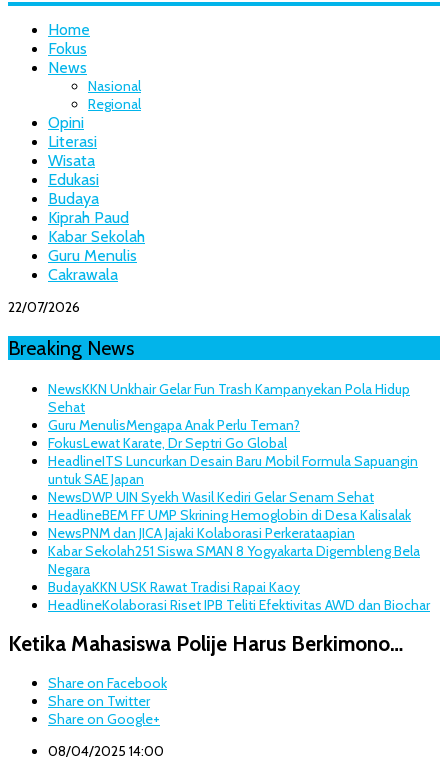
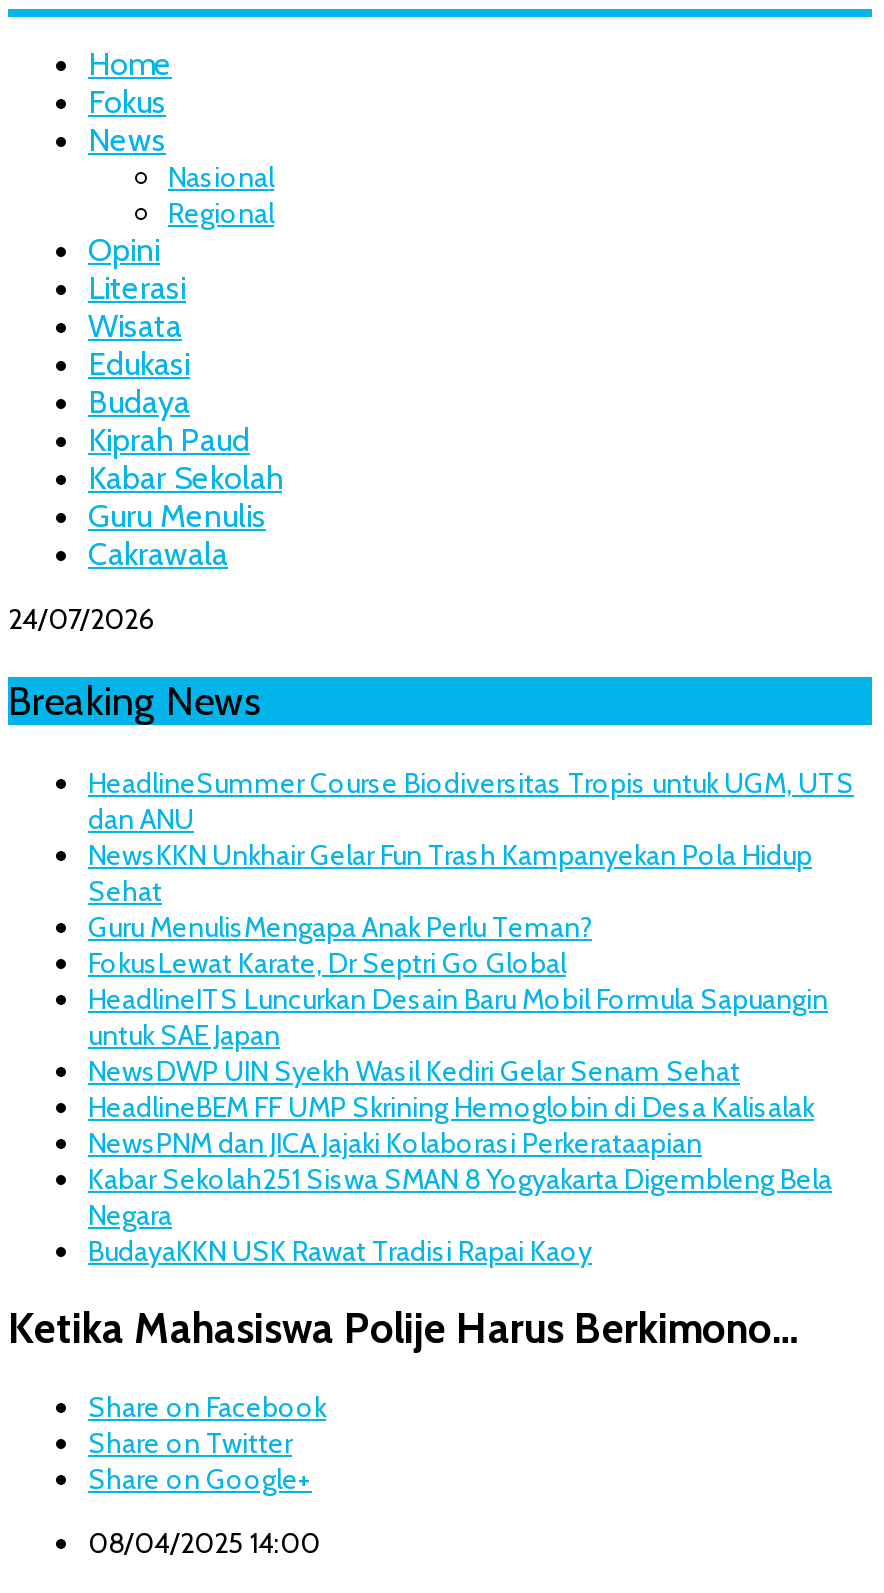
- 22/07/2026
+ 24/07/2026

+ HeadlineSummer Course Biodiversitas Tropis untuk UGM, UTS
+ dan ANU

moved down: NewsKKN Unkhair Gelar Fun Trash Kampanyekan Pola Hidup | Sehat | Guru MenulisMengapa Anak Perlu Teman? | ... | Negara | BudayaKKN USK Rawat Tradisi Rapai Kaoy

- HeadlineKolaborasi Riset IPB Teliti Efektivitas AWD dan Biochar
